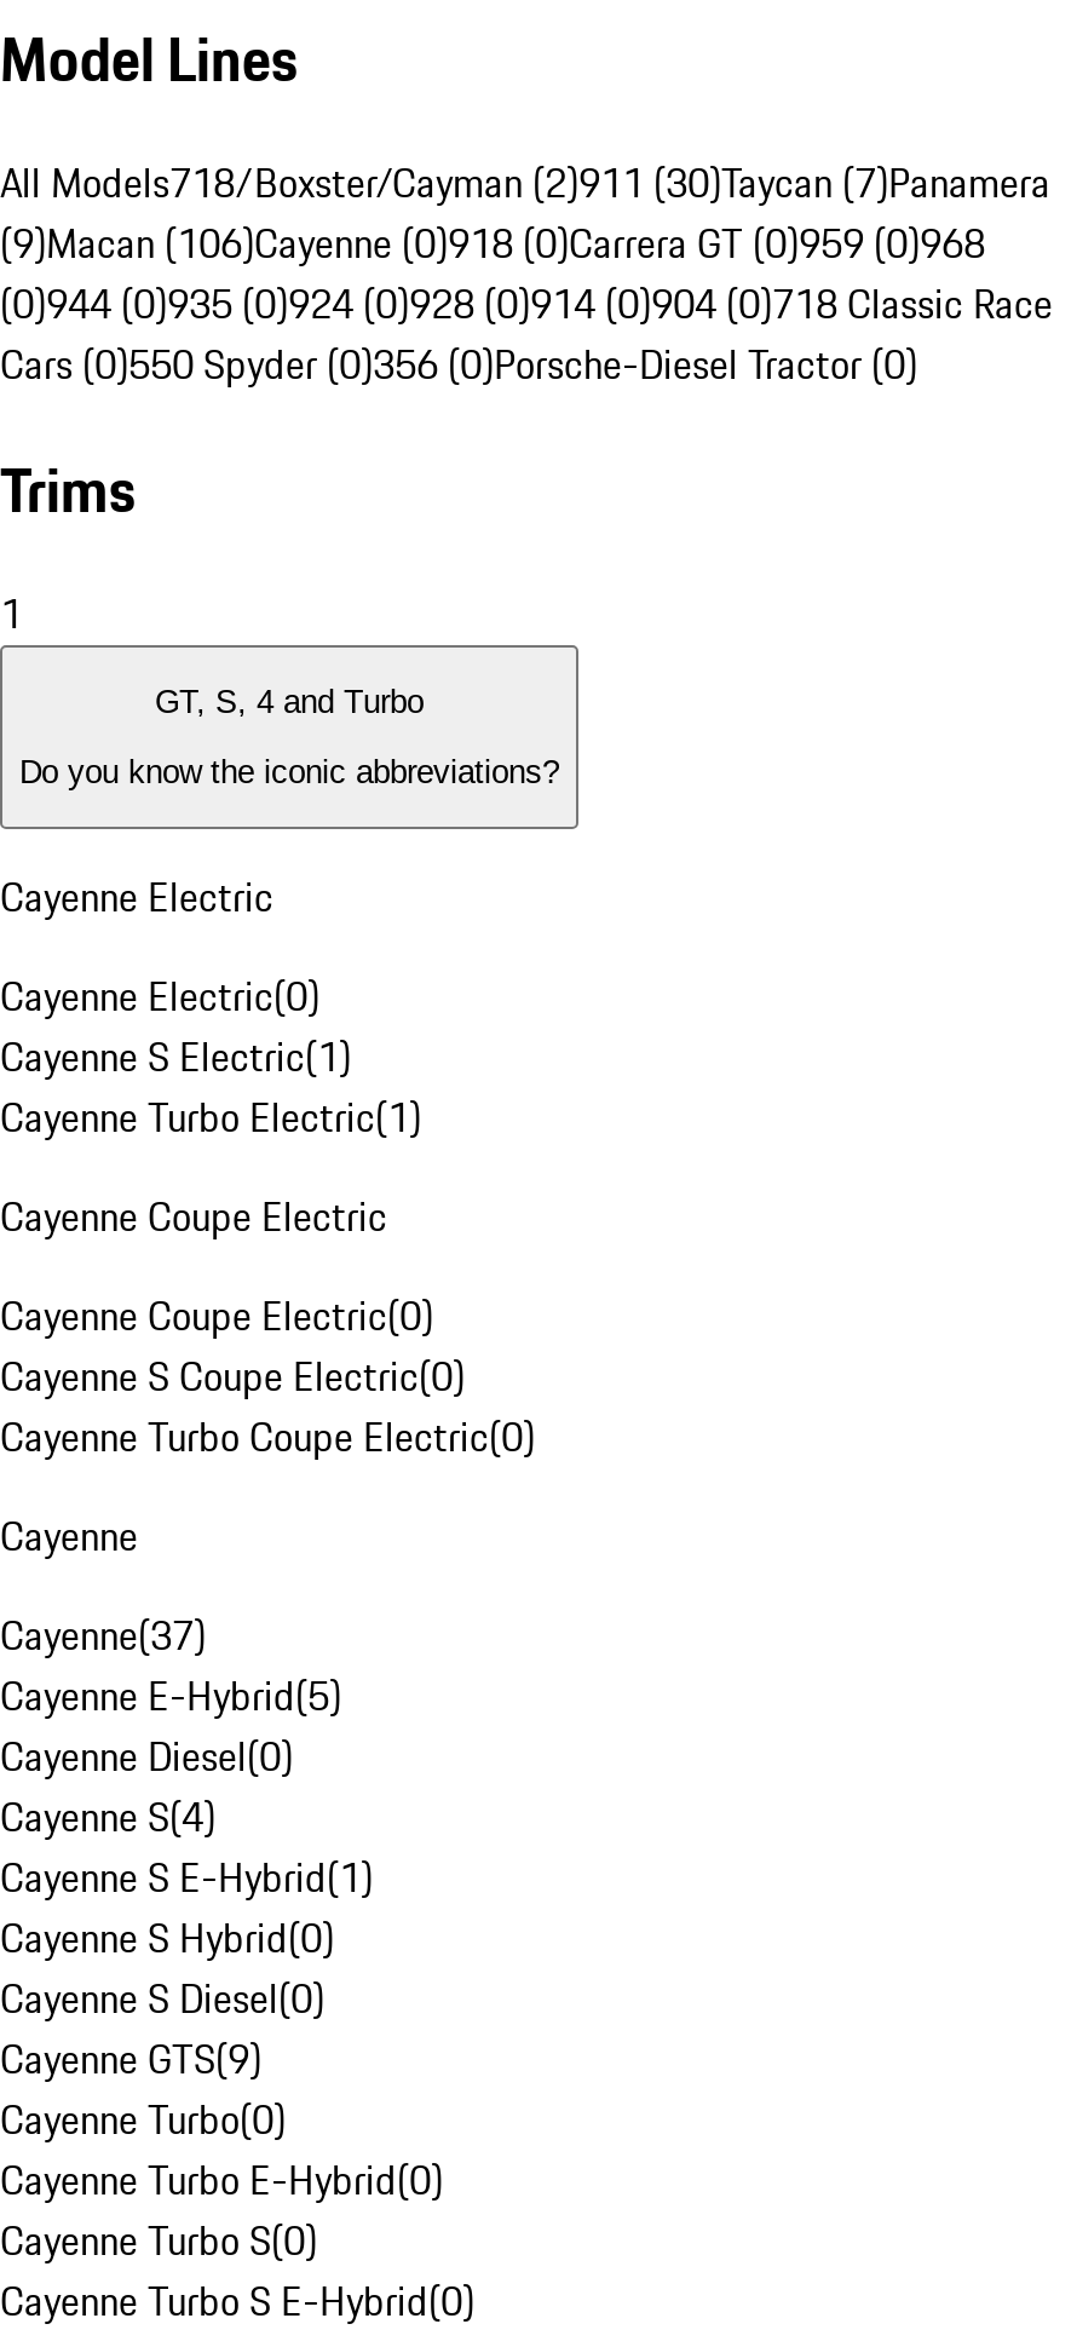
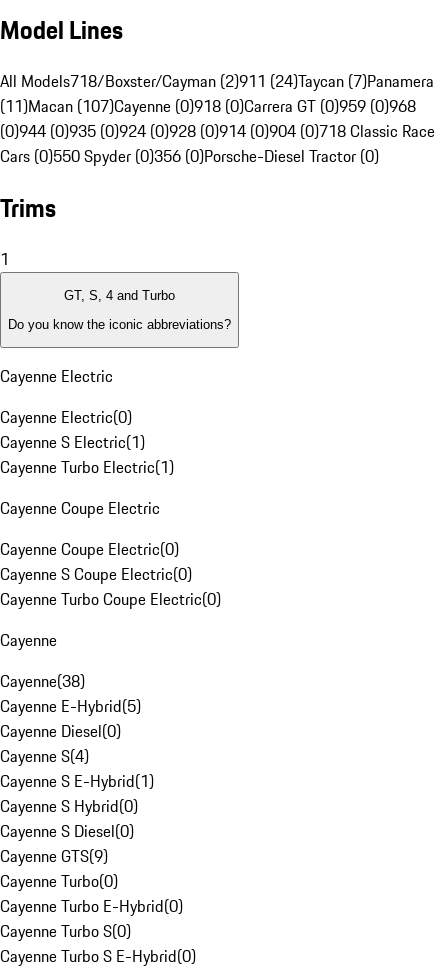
- All Models718/Boxster/Cayman (2)911 (30)Taycan (7)Panamera
+ All Models718/Boxster/Cayman (2)911 (24)Taycan (7)Panamera

- (9)Macan (106)Cayenne (0)918 (0)Carrera GT (0)959 (0)968
+ (11)Macan (107)Cayenne (0)918 (0)Carrera GT (0)959 (0)968

- Cayenne(37)
+ Cayenne(38)
